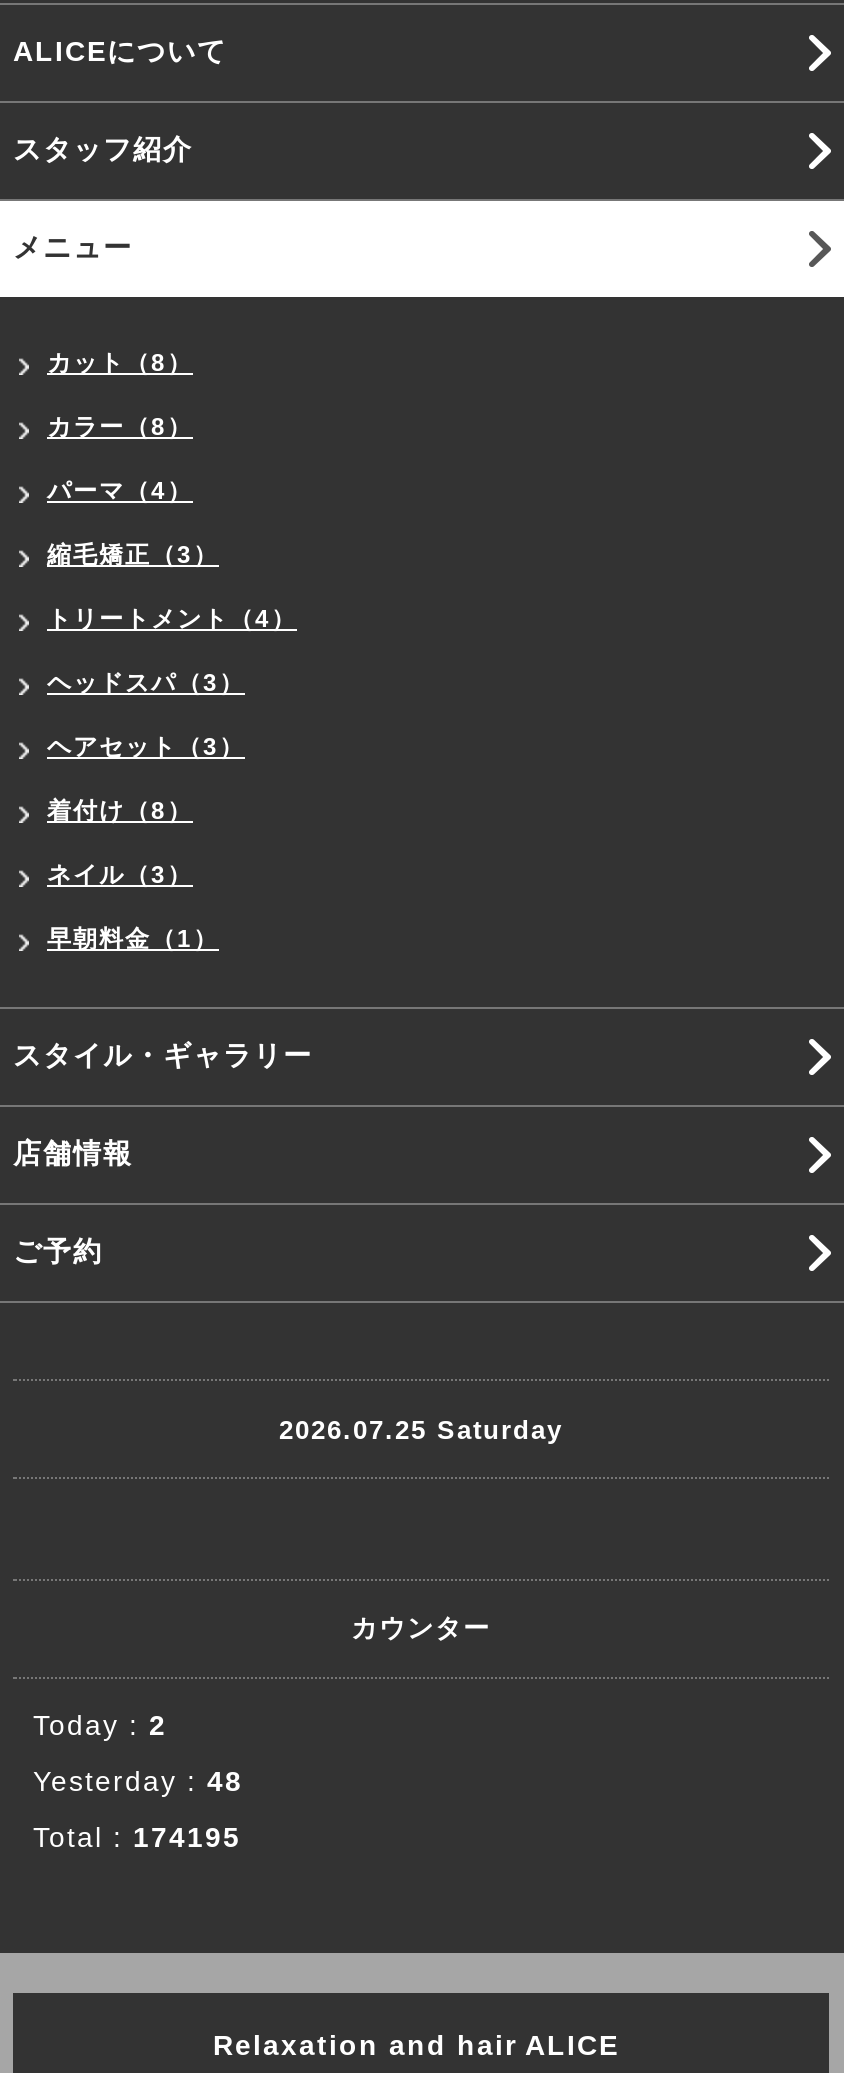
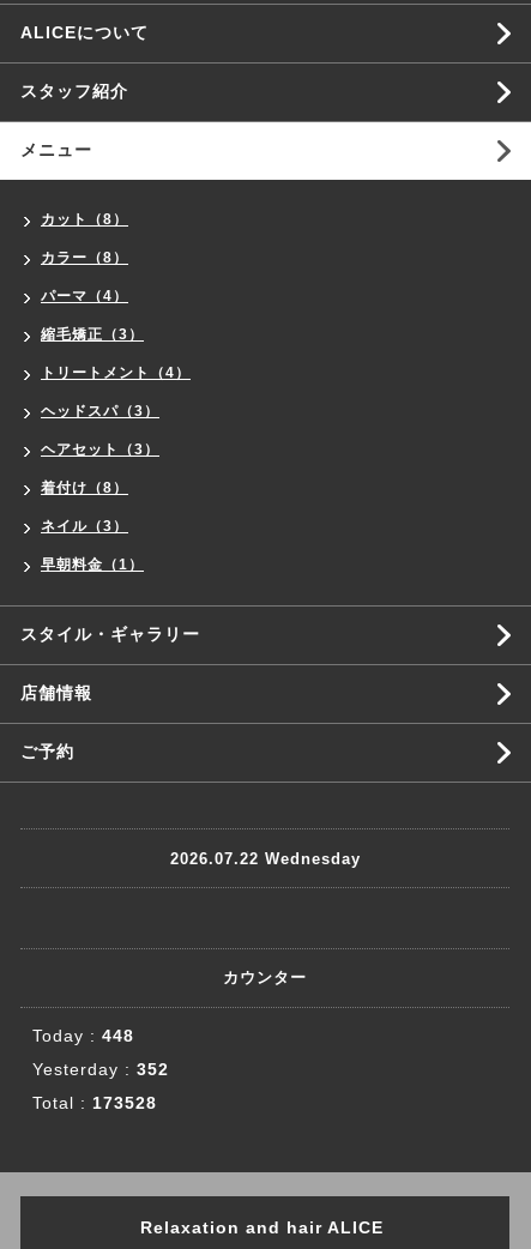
- 2026.07.25 Saturday
+ 2026.07.22 Wednesday

- Today : 2
+ Today : 448

- Yesterday : 48
+ Yesterday : 352

- Total : 174195
+ Total : 173528
